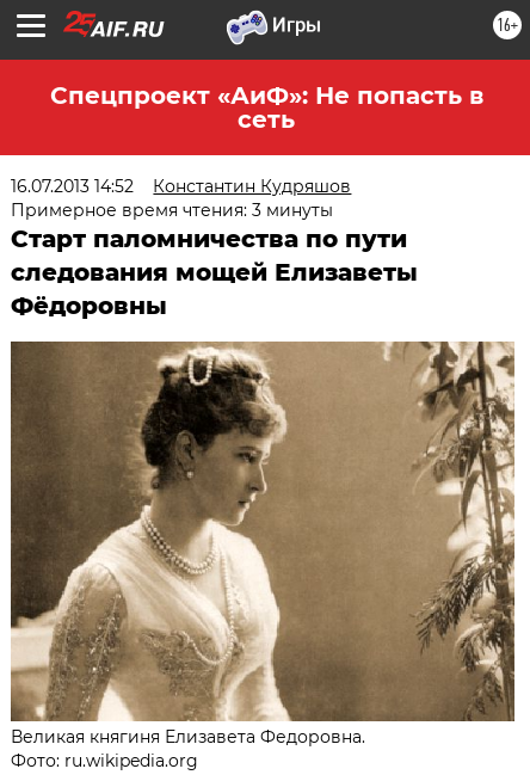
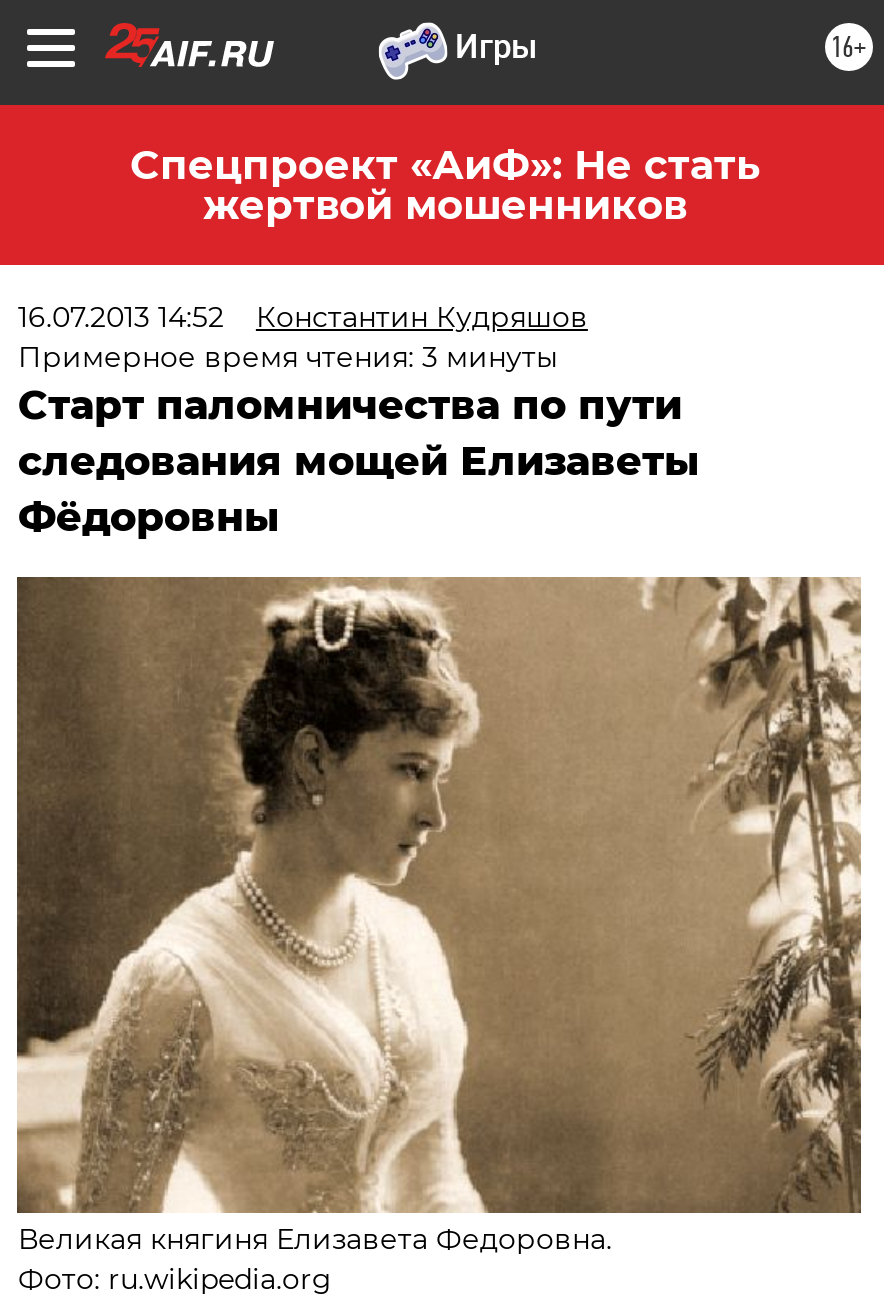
- Спецпроект «АиФ»: Не попасть в
- сеть
+ Спецпроект «АиФ»: Не стать
+ жертвой мошенников
